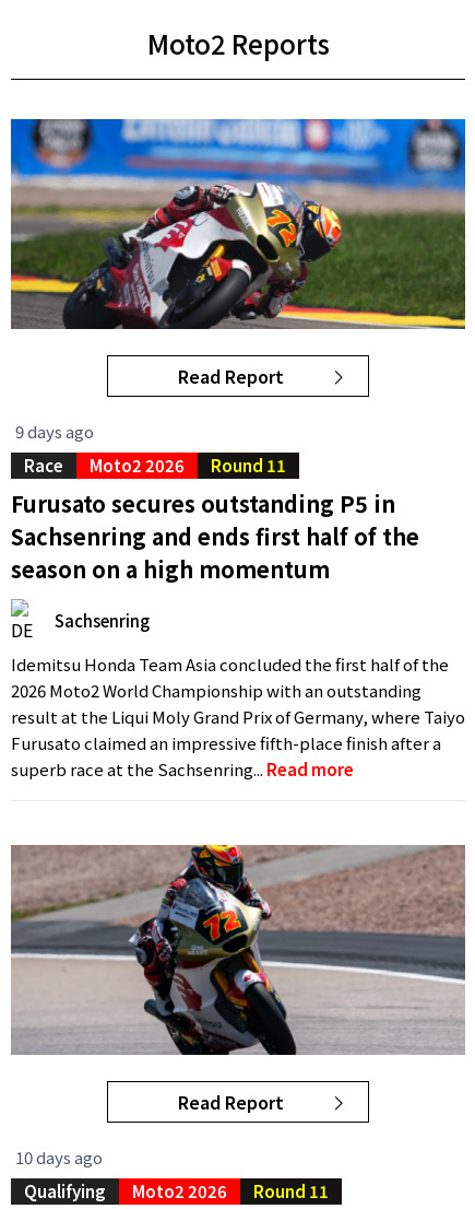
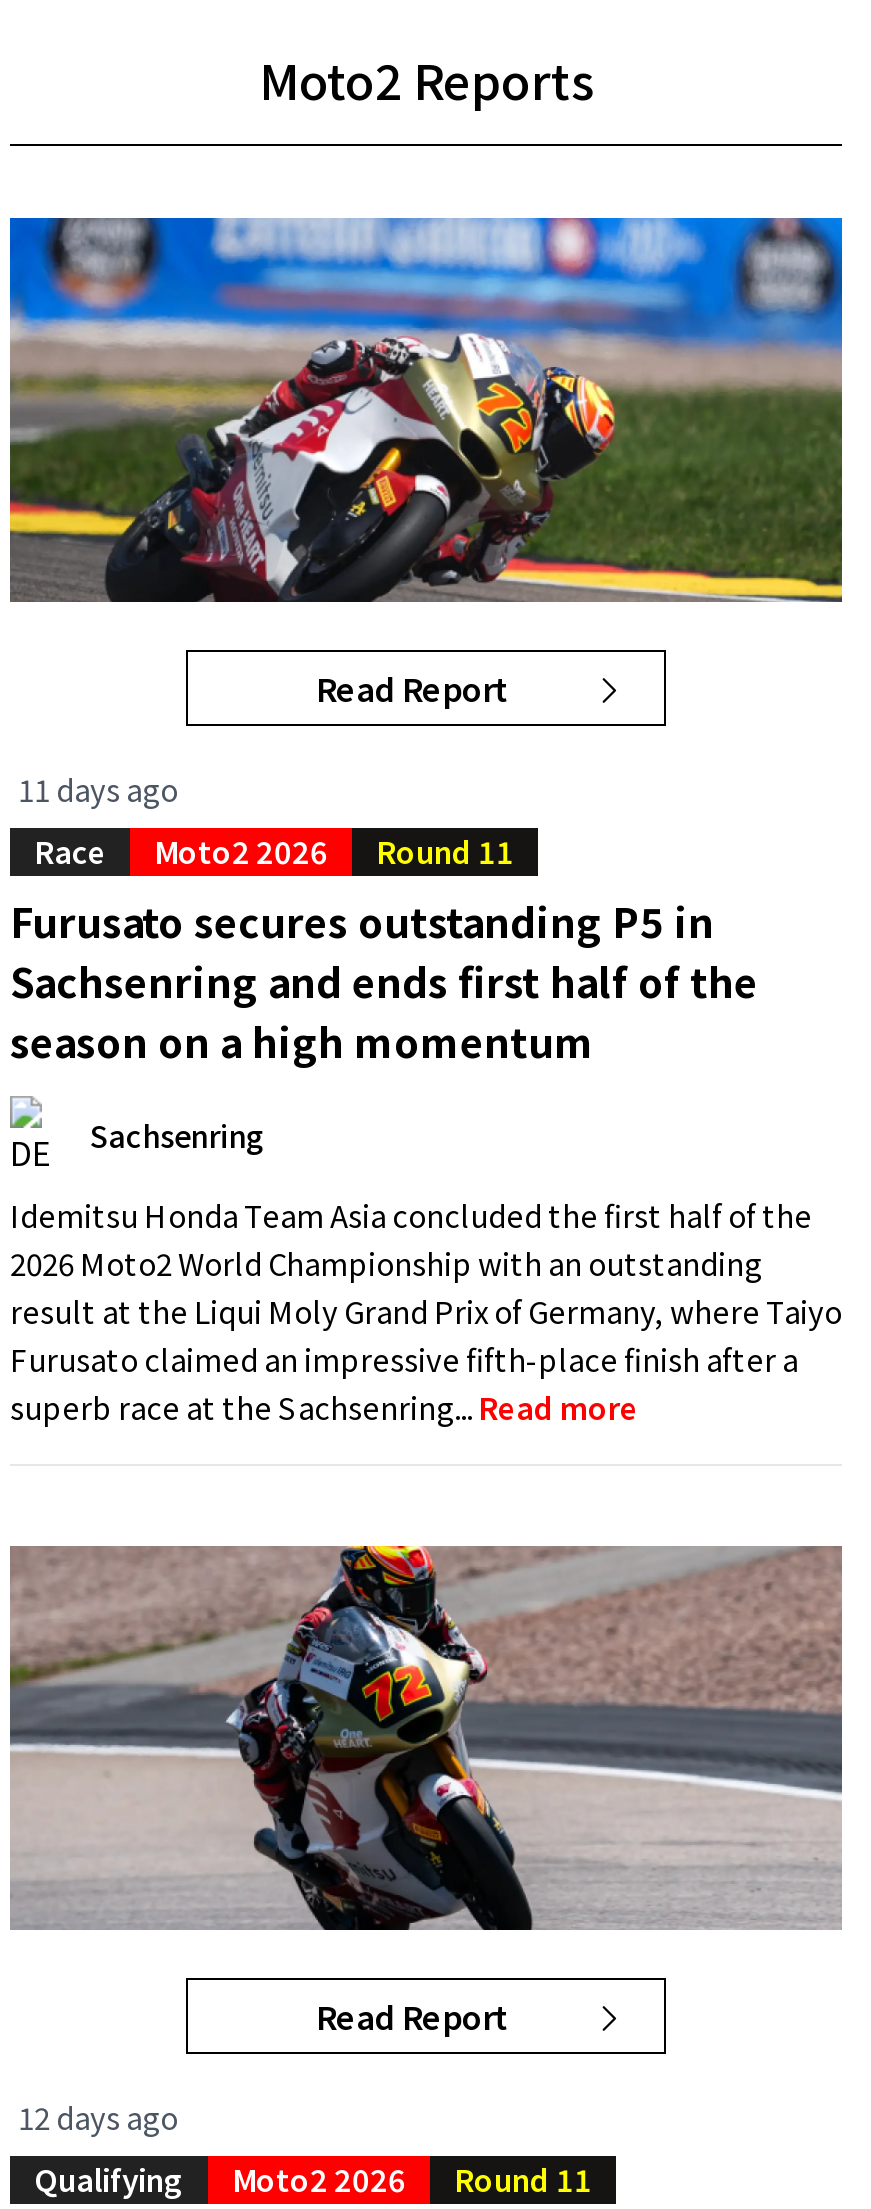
- 9 days ago
+ 11 days ago

- 10 days ago
+ 12 days ago
